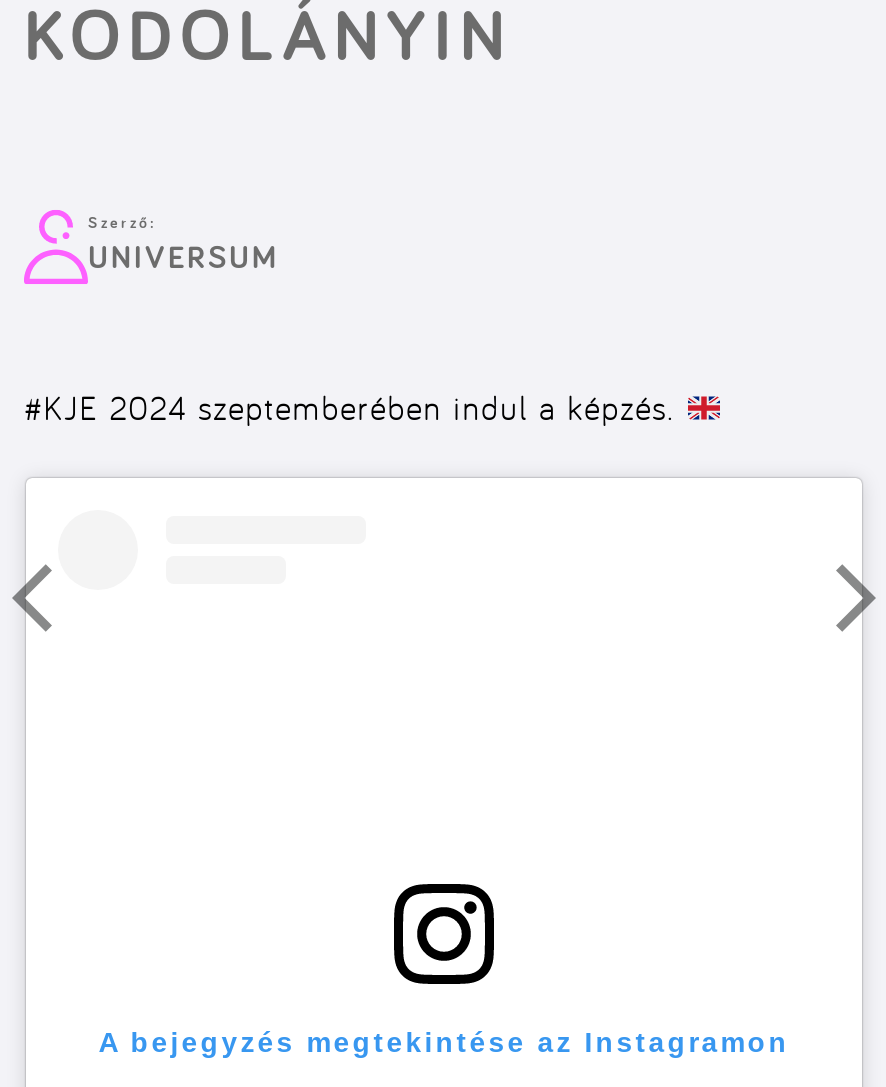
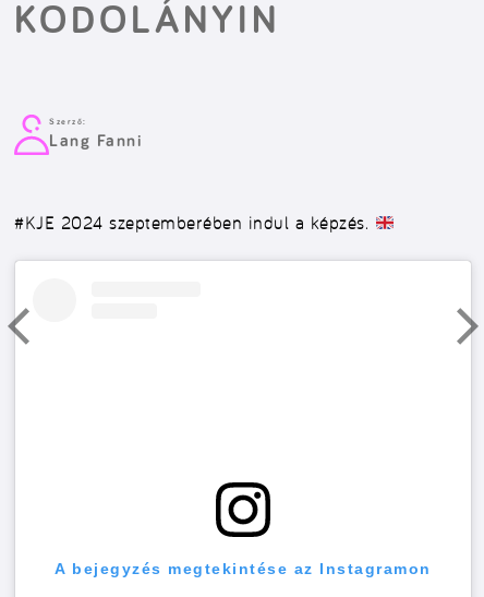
- UNIVERSUM
+ Lang Fanni
